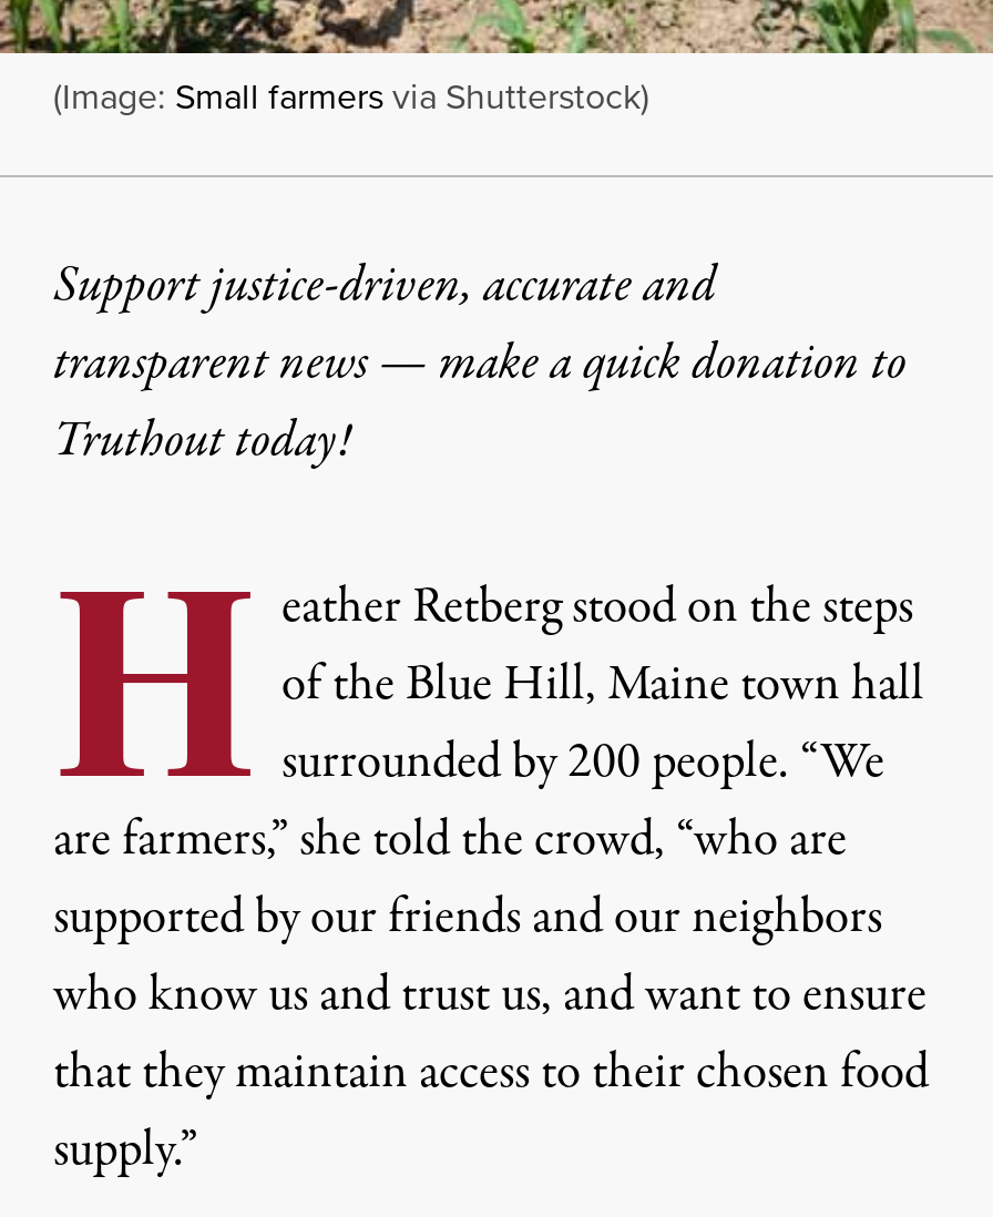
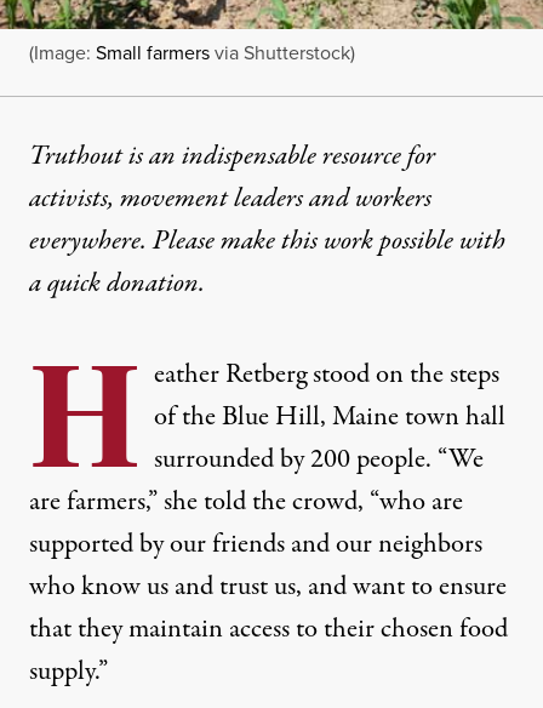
- Support justice-driven, accurate and
- transparent news — make a quick donation to
- Truthout today!
+ Truthout is an indispensable resource for
+ activists, movement leaders and workers
+ everywhere. Please make this work possible with
+ aquick donation.
